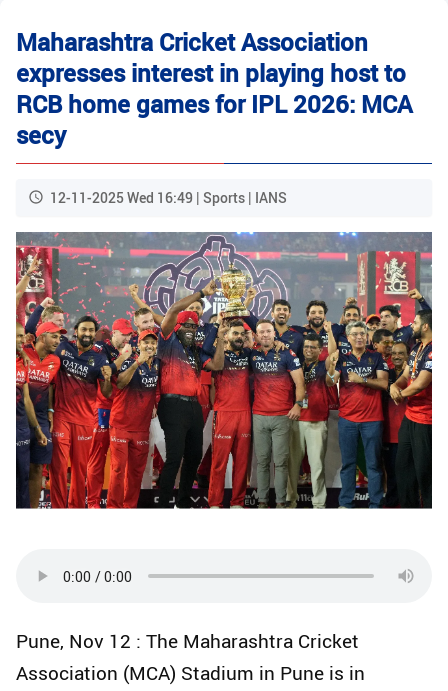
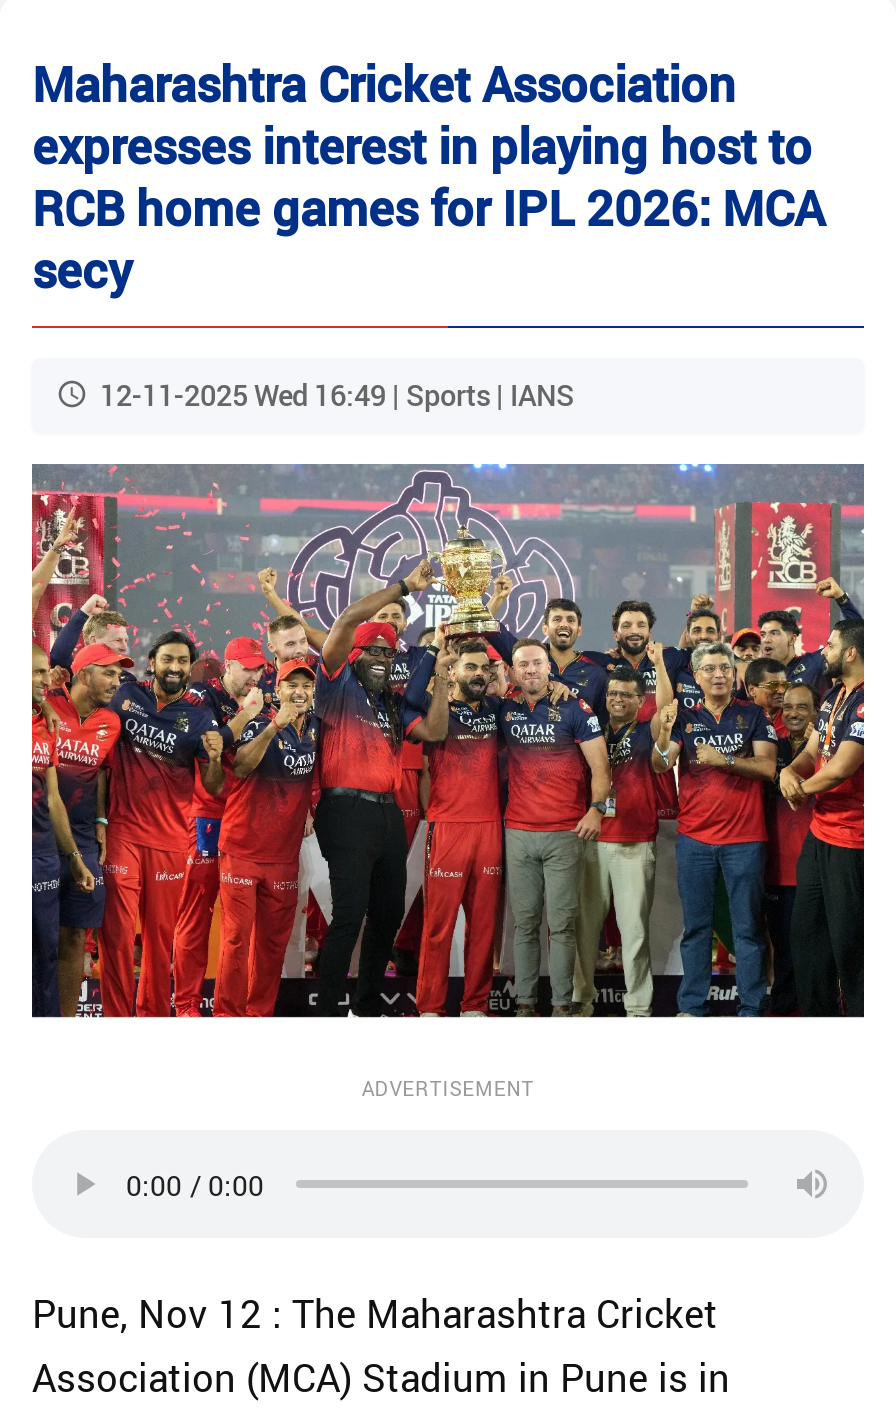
+ ADVERTISEMENT
